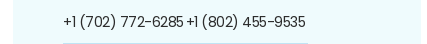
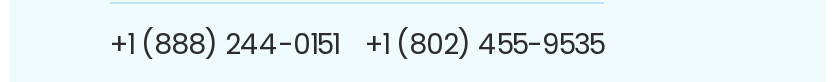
- +1 (702) 772-6285 +1 (802) 455-9535
+ +1 (888) 244-0151 +1 (802) 455-9535
